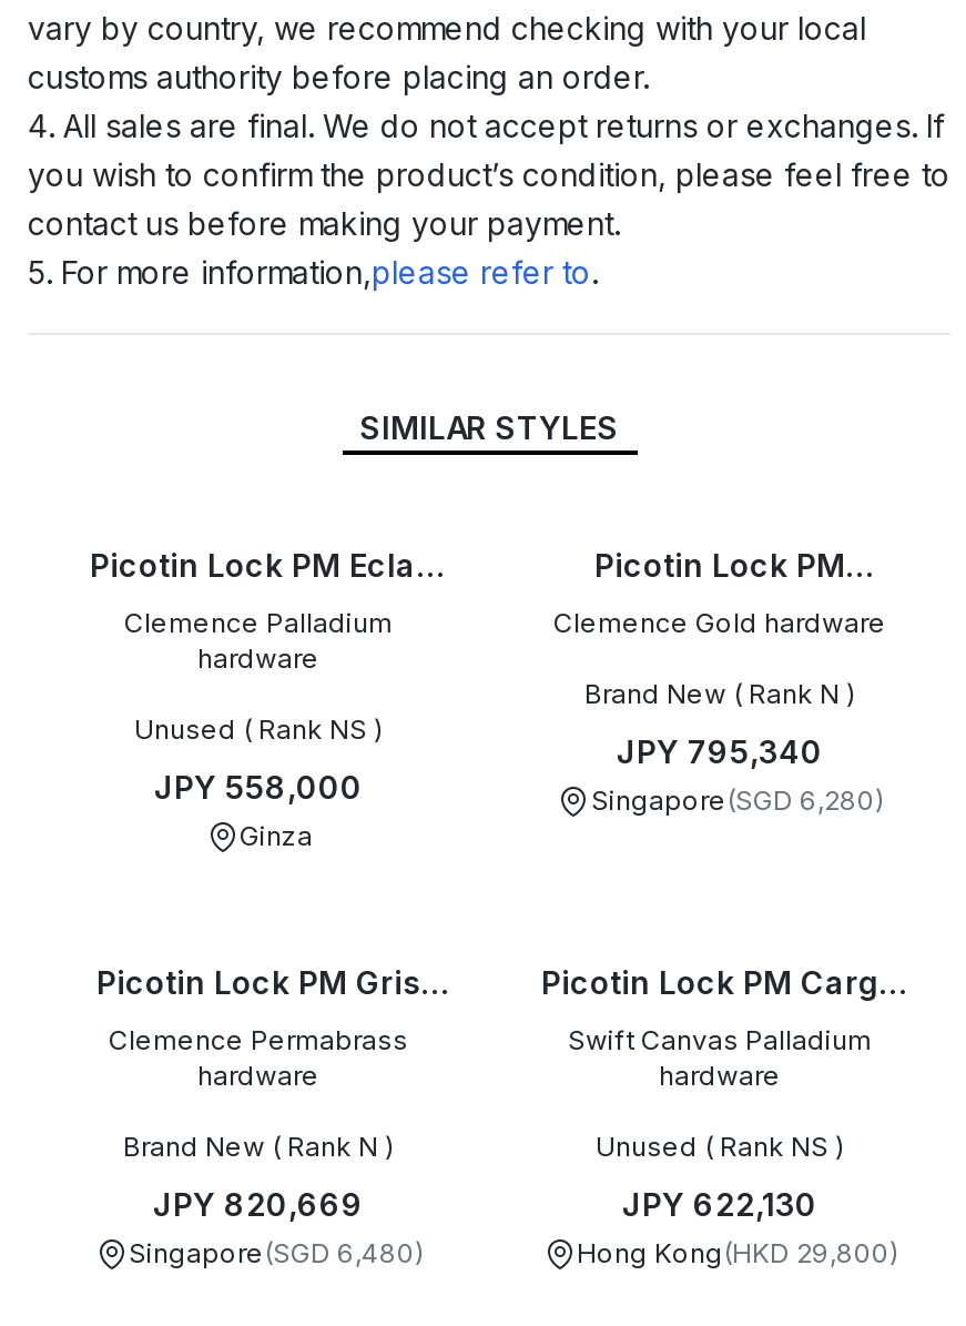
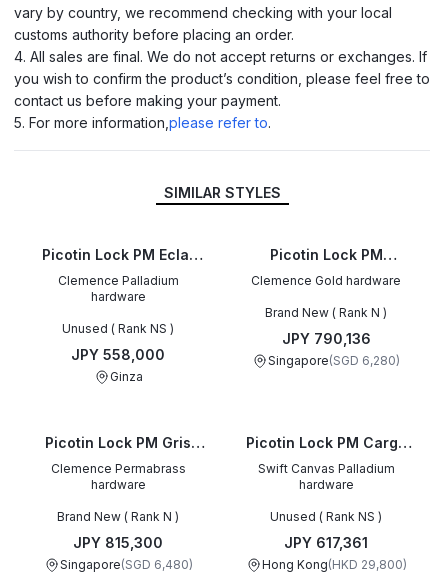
- JPY 795,340
+ JPY 790,136

- JPY 820,669
+ JPY 815,300

- JPY 622,130
+ JPY 617,361
